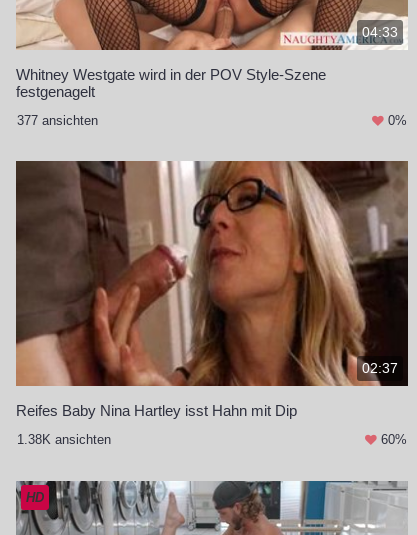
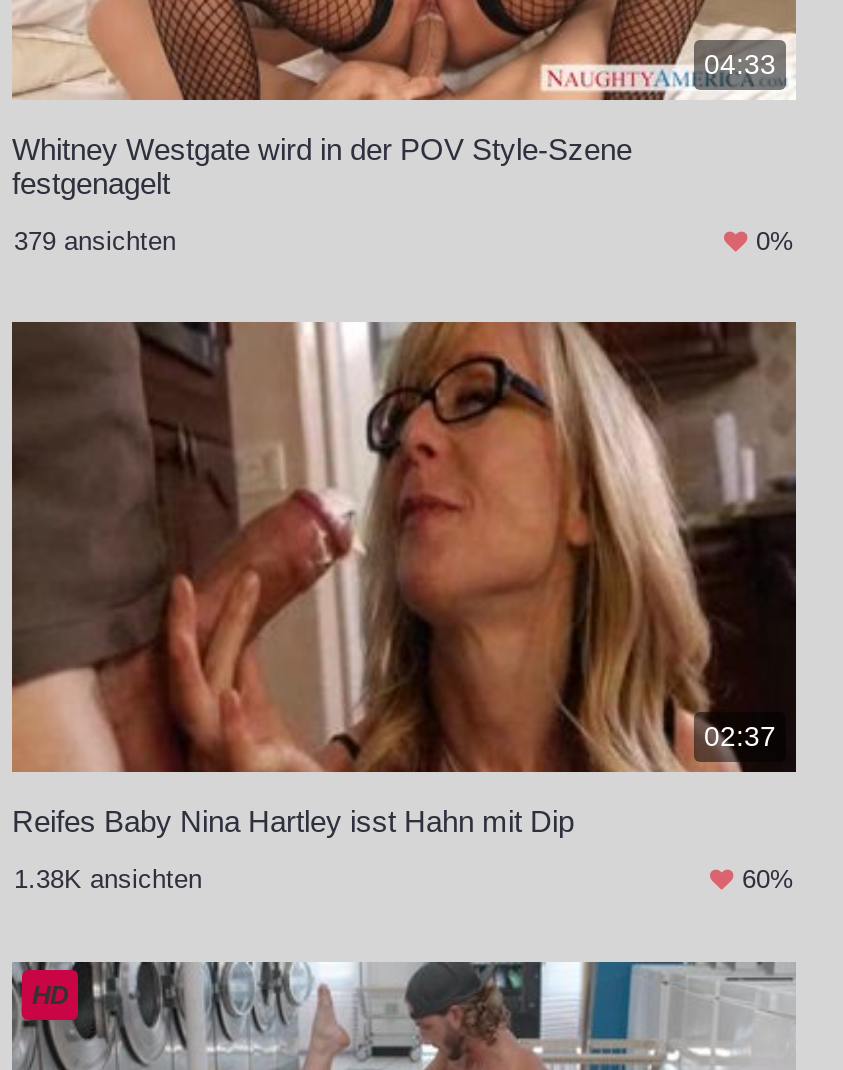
- 377 ansichten
+ 379 ansichten
